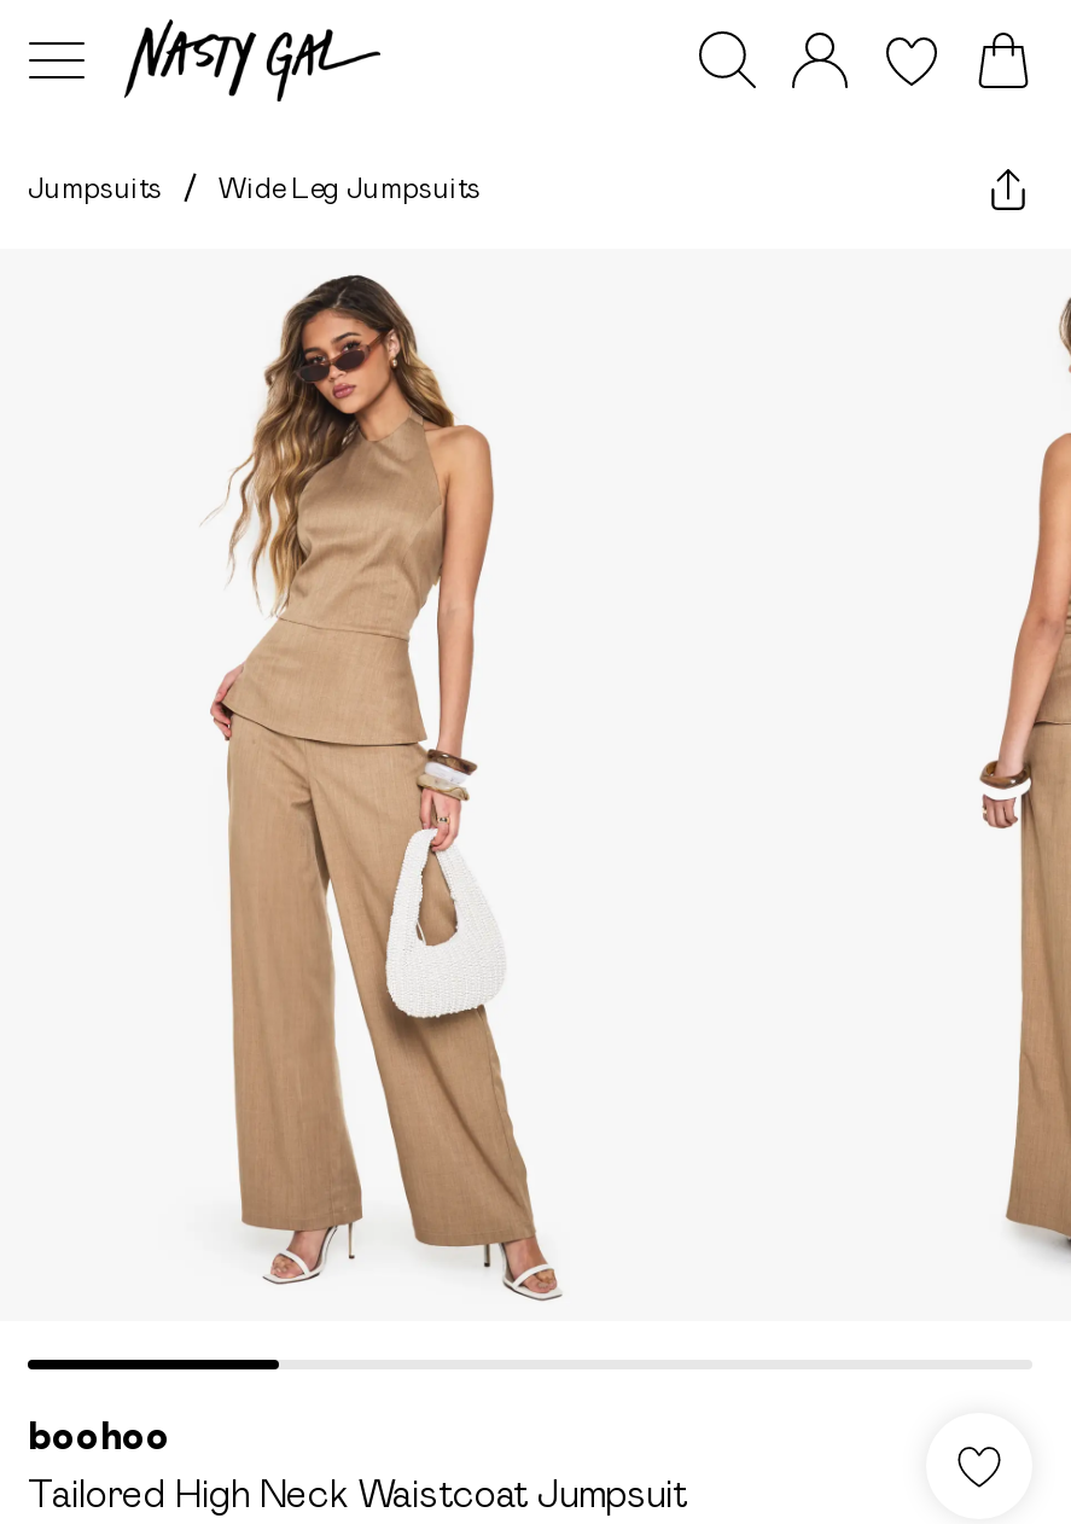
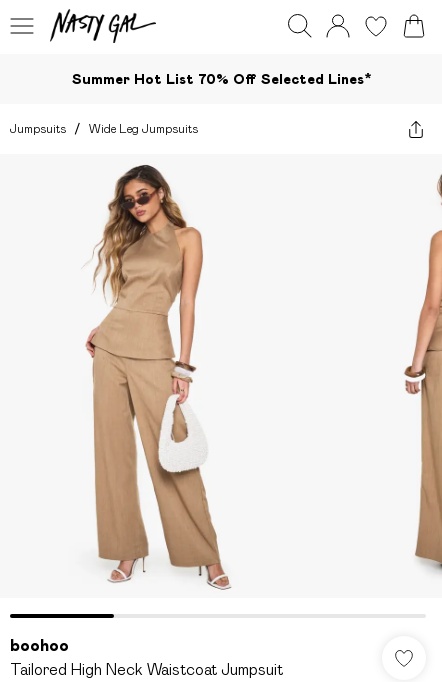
+ Summer Hot List 70% Off Selected Lines*
